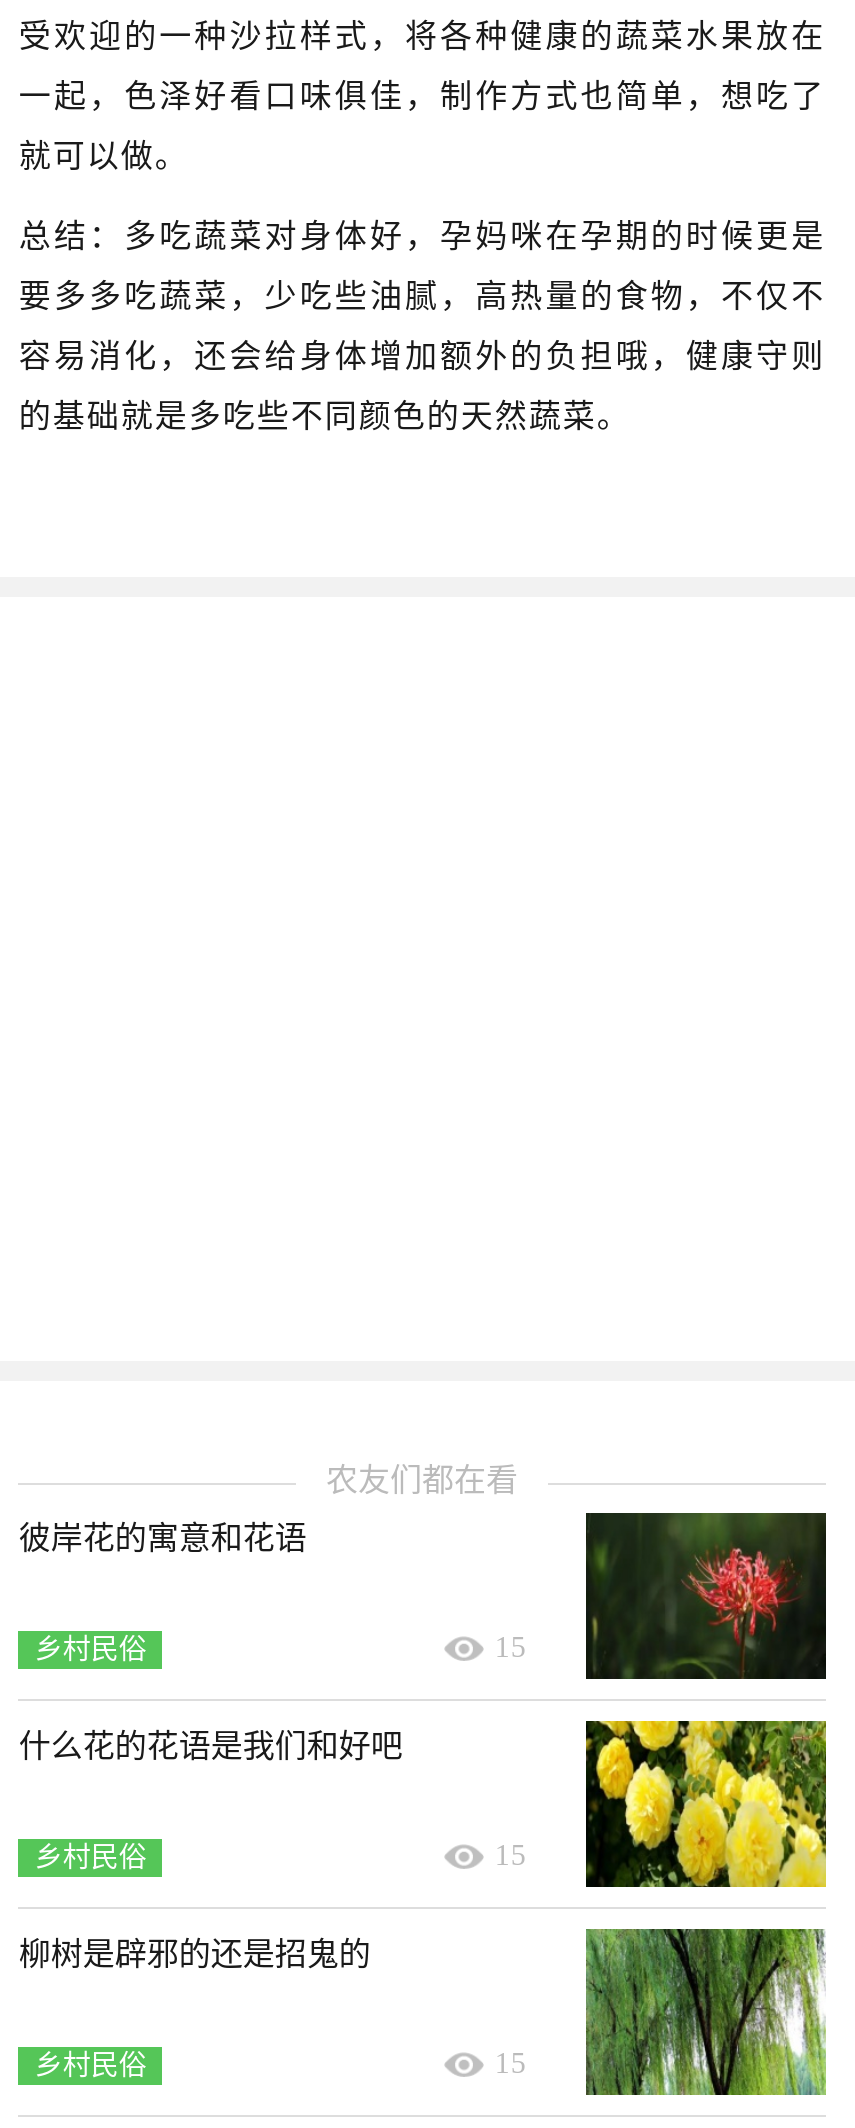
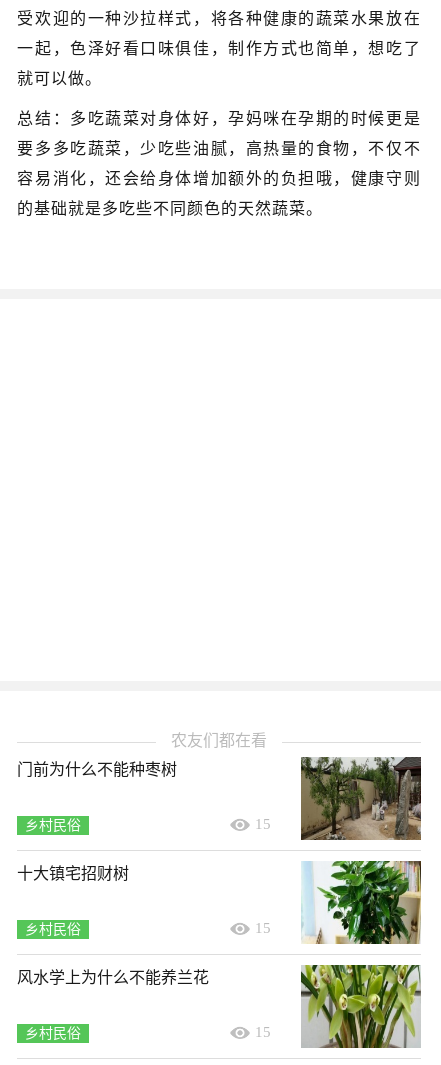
- 彼岸花的寓意和花语
+ 门前为什么不能种枣树

- [image]
+ [image]

- 什么花的花语是我们和好吧
+ 十大镇宅招财树

- [image]
+ [image]

- 柳树是辟邪的还是招鬼的
+ 风水学上为什么不能养兰花

- [image]
+ [image]
